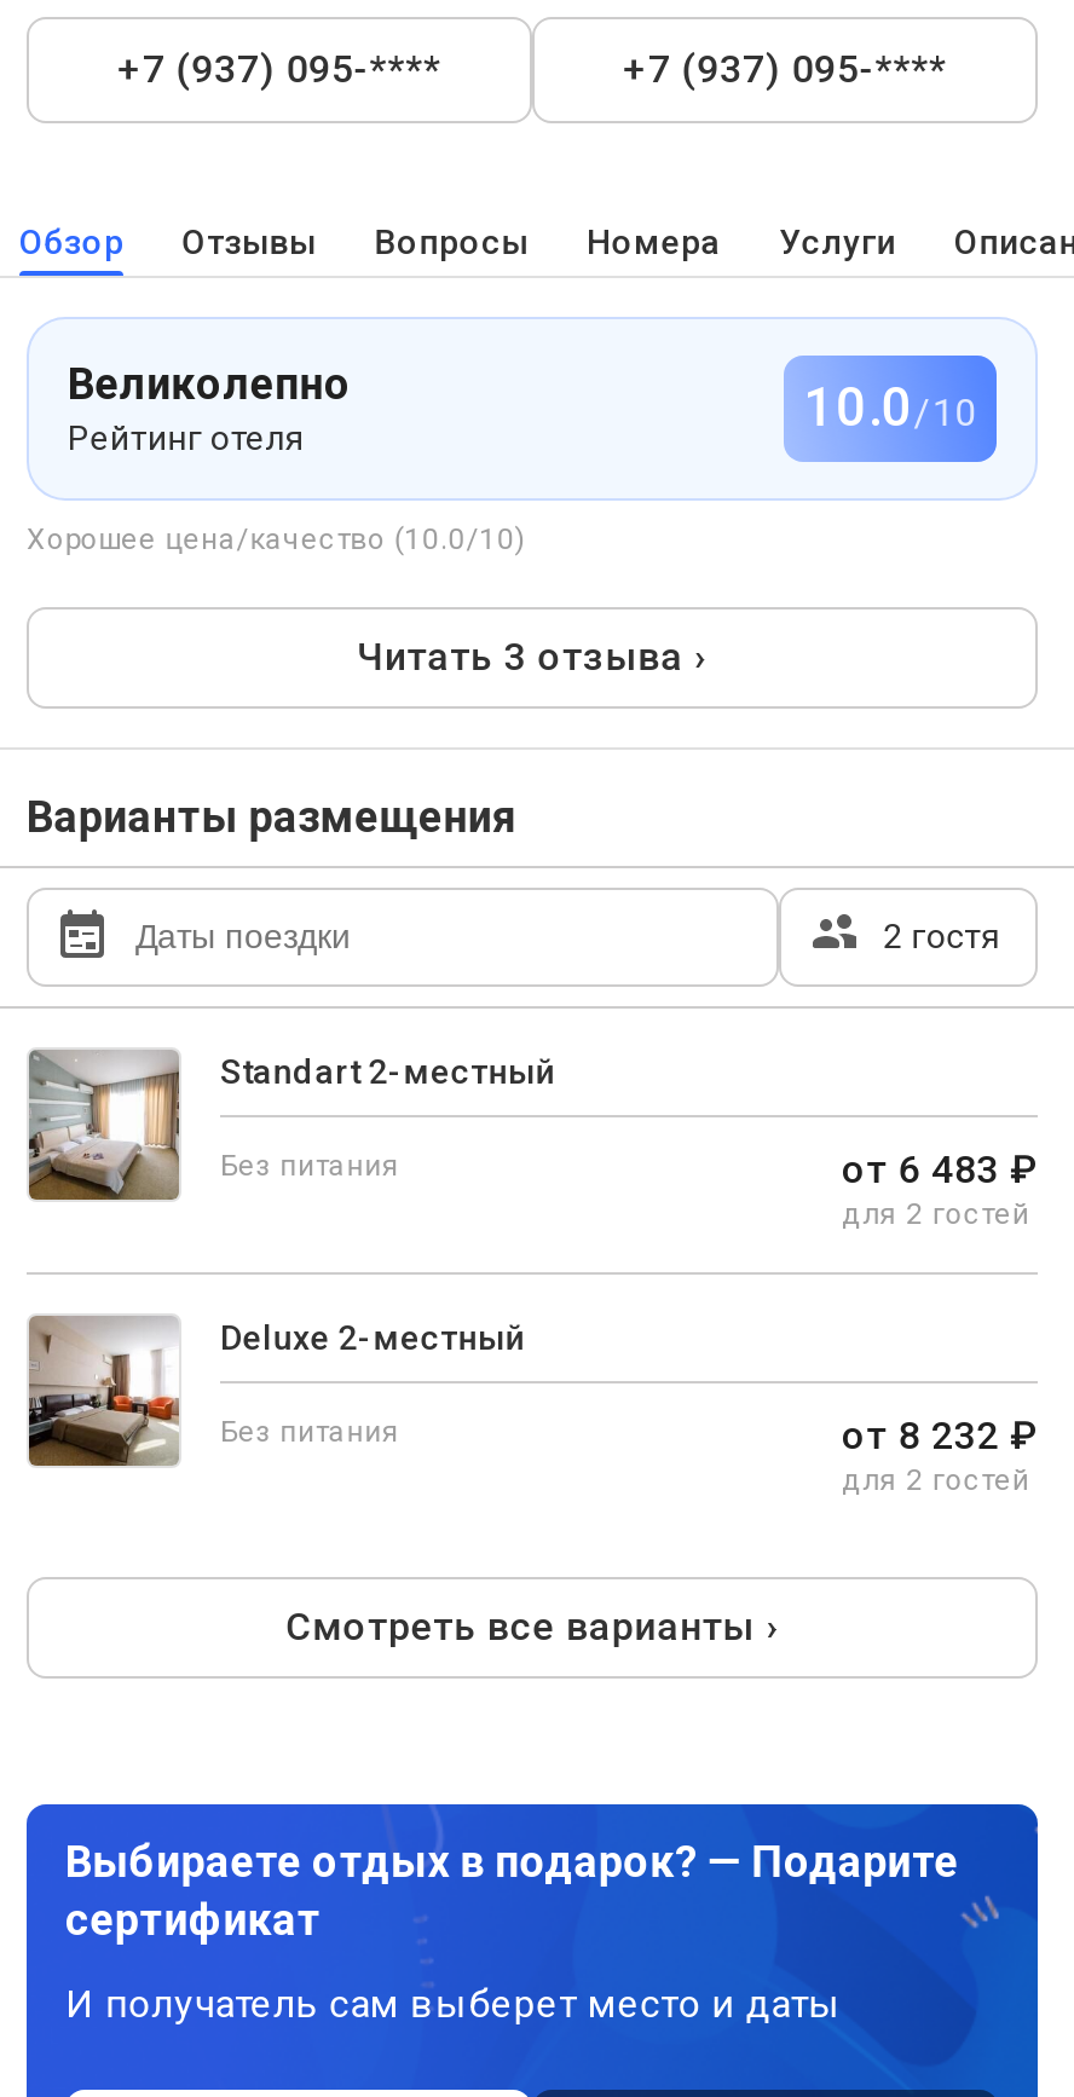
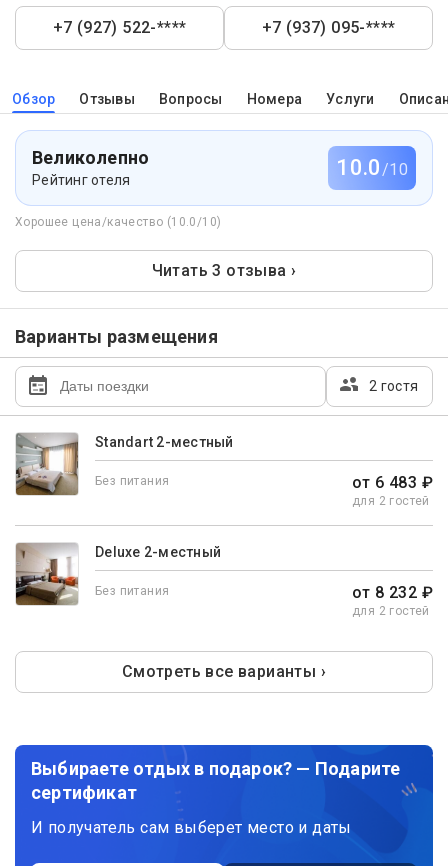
- +7 (937) 095-****
+ +7 (927) 522-****
